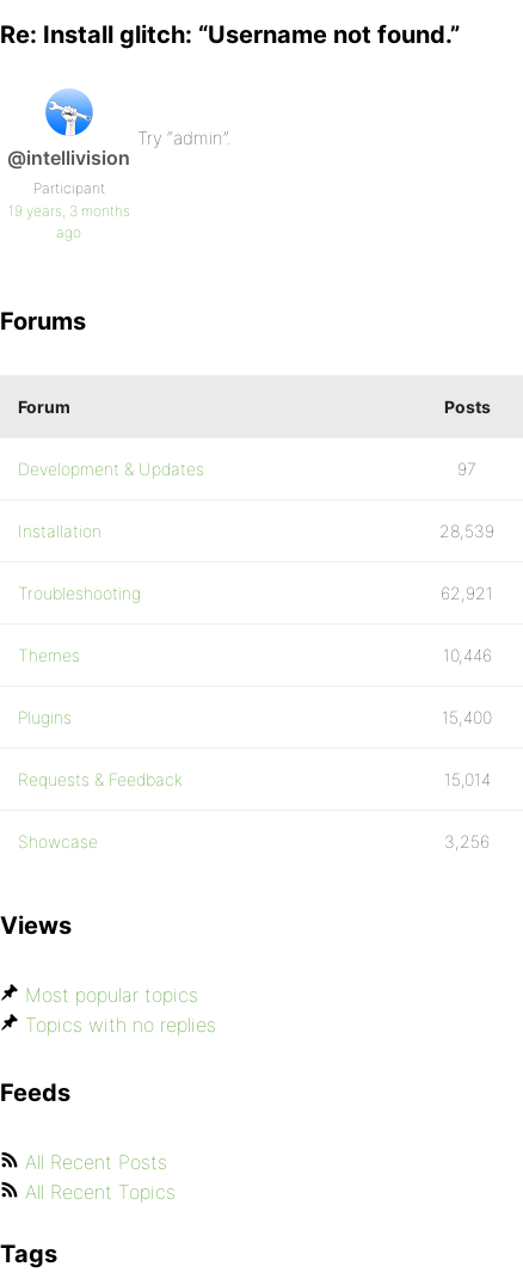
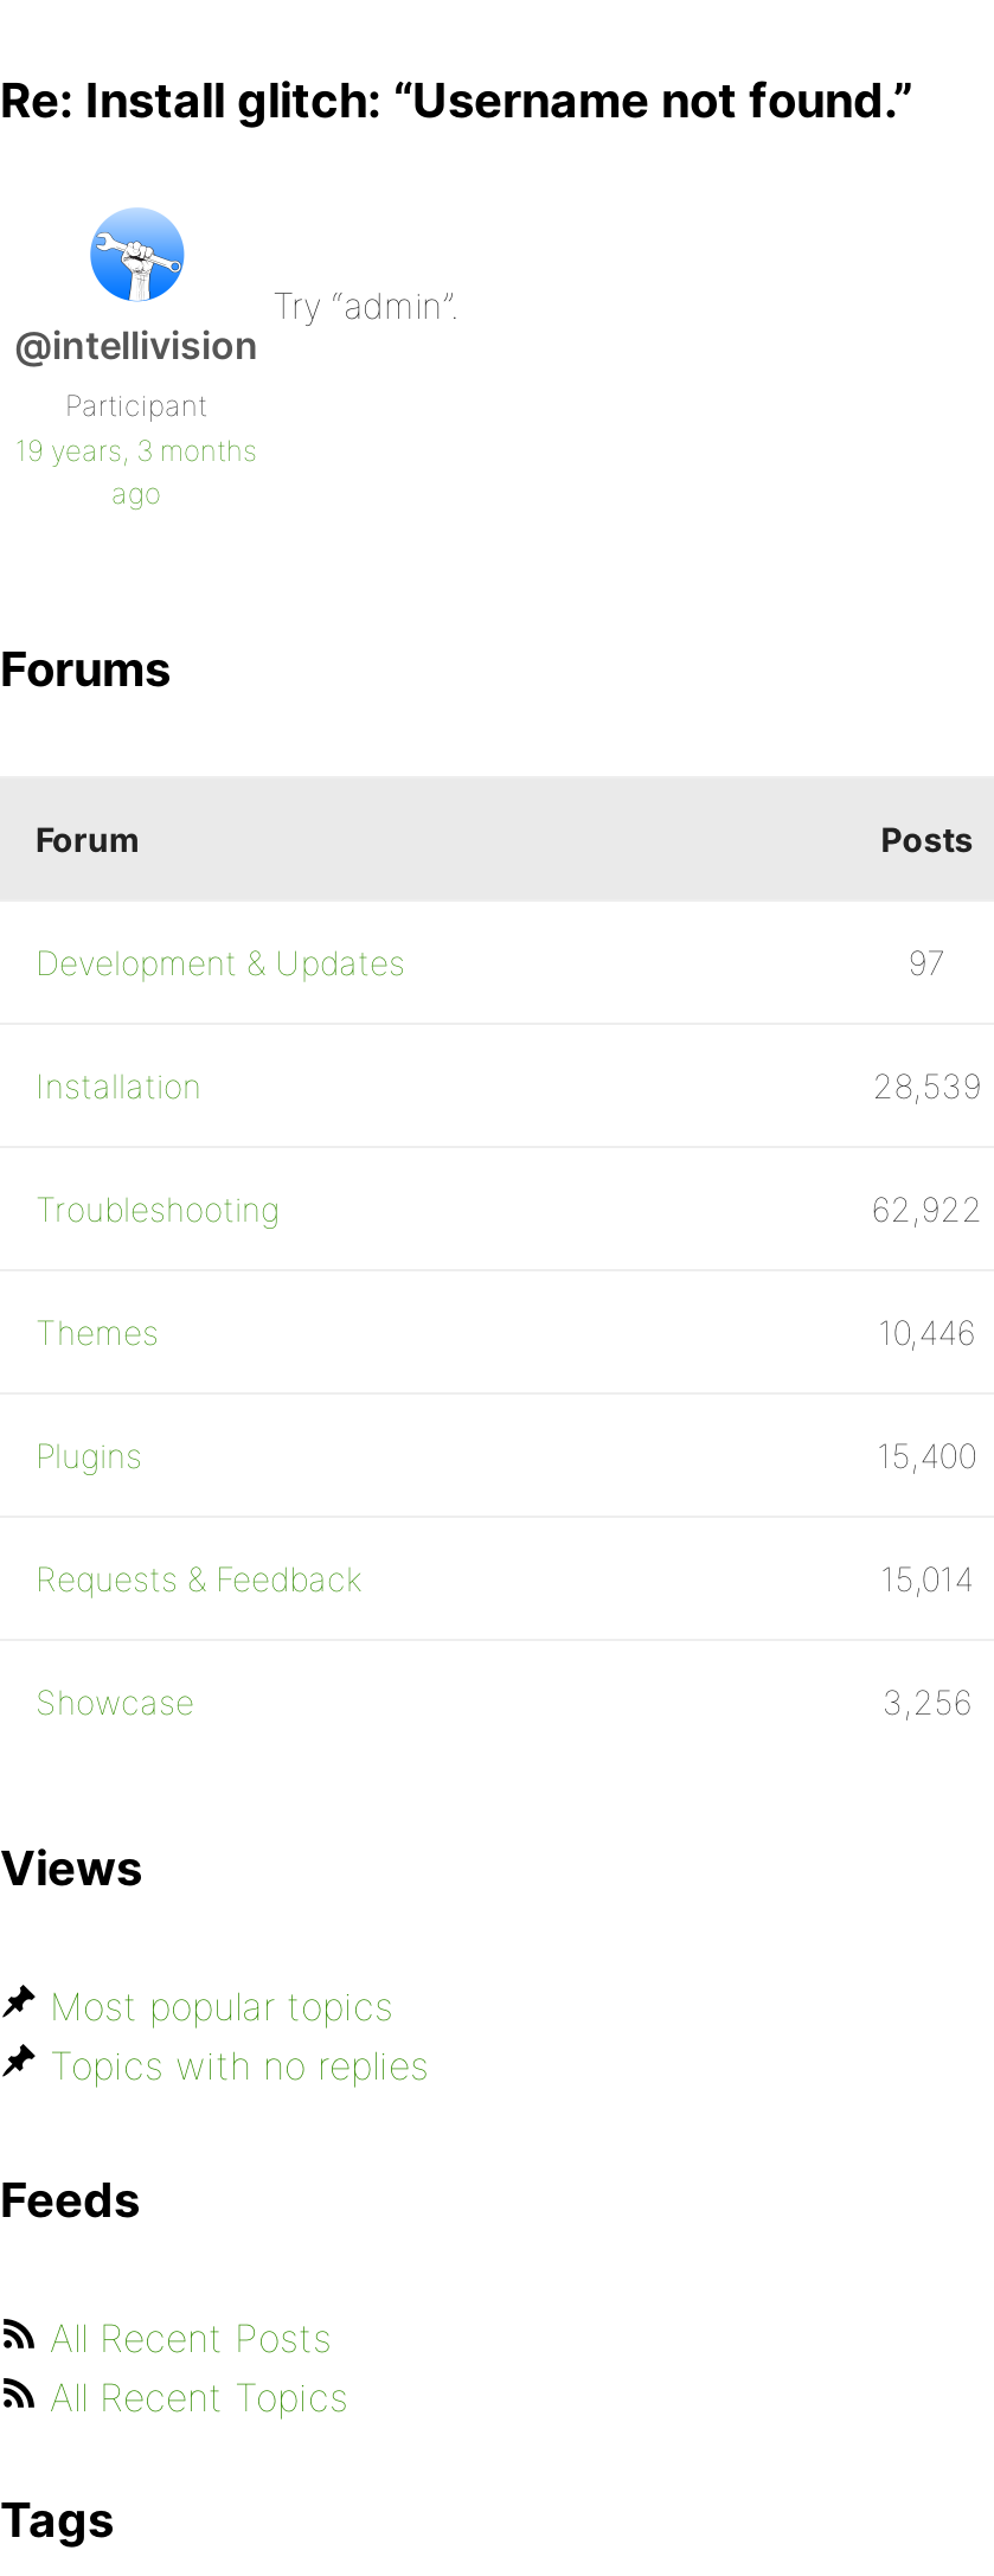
- 62,921
+ 62,922
